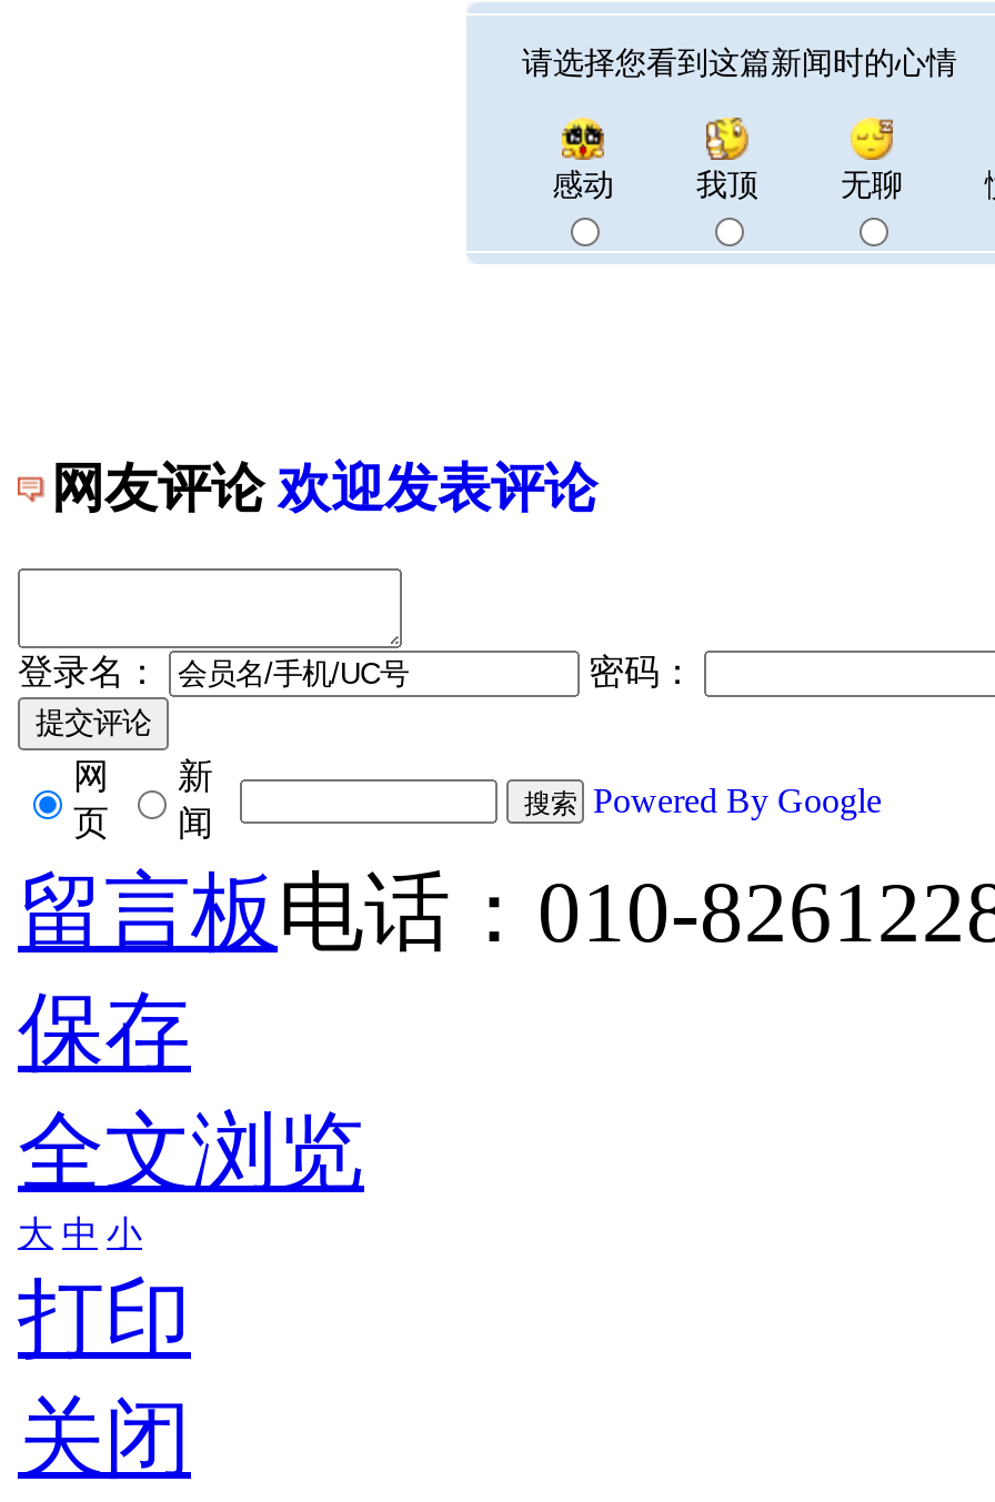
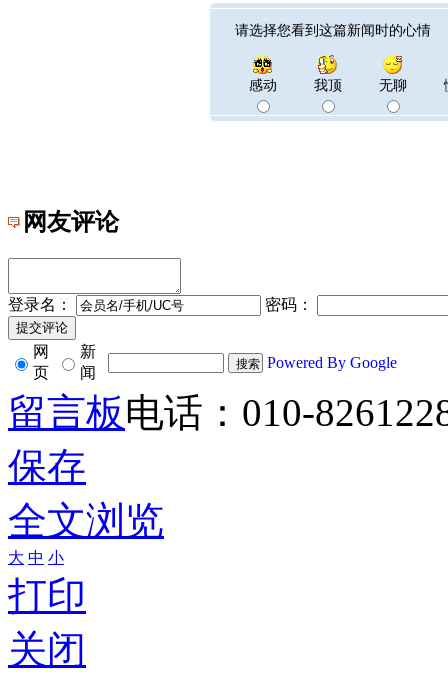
- 网友评论 欢迎发表评论
+ 网友评论
